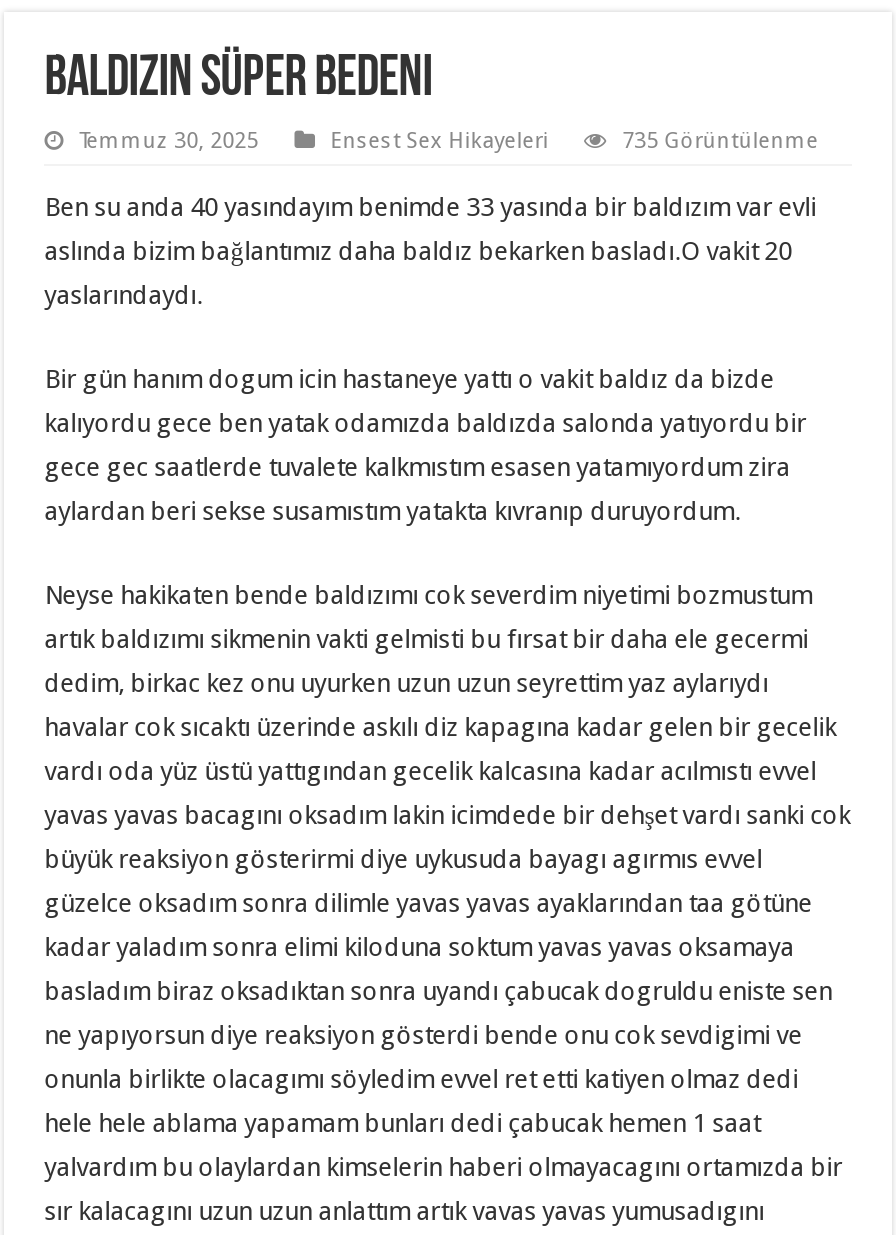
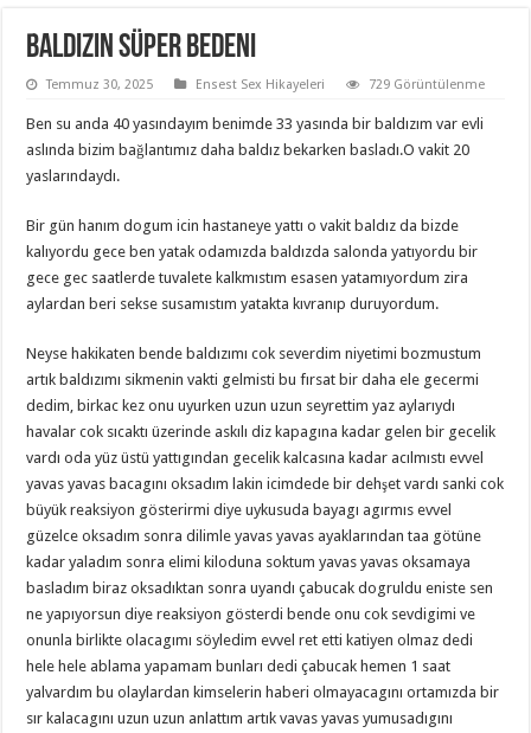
- 735 Görüntülenme
+ 729 Görüntülenme
